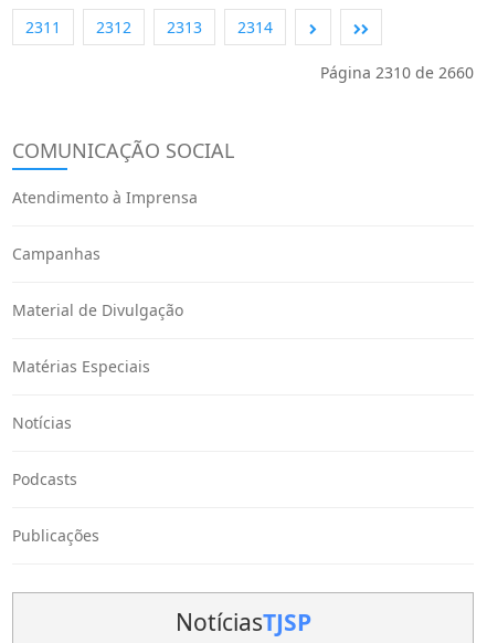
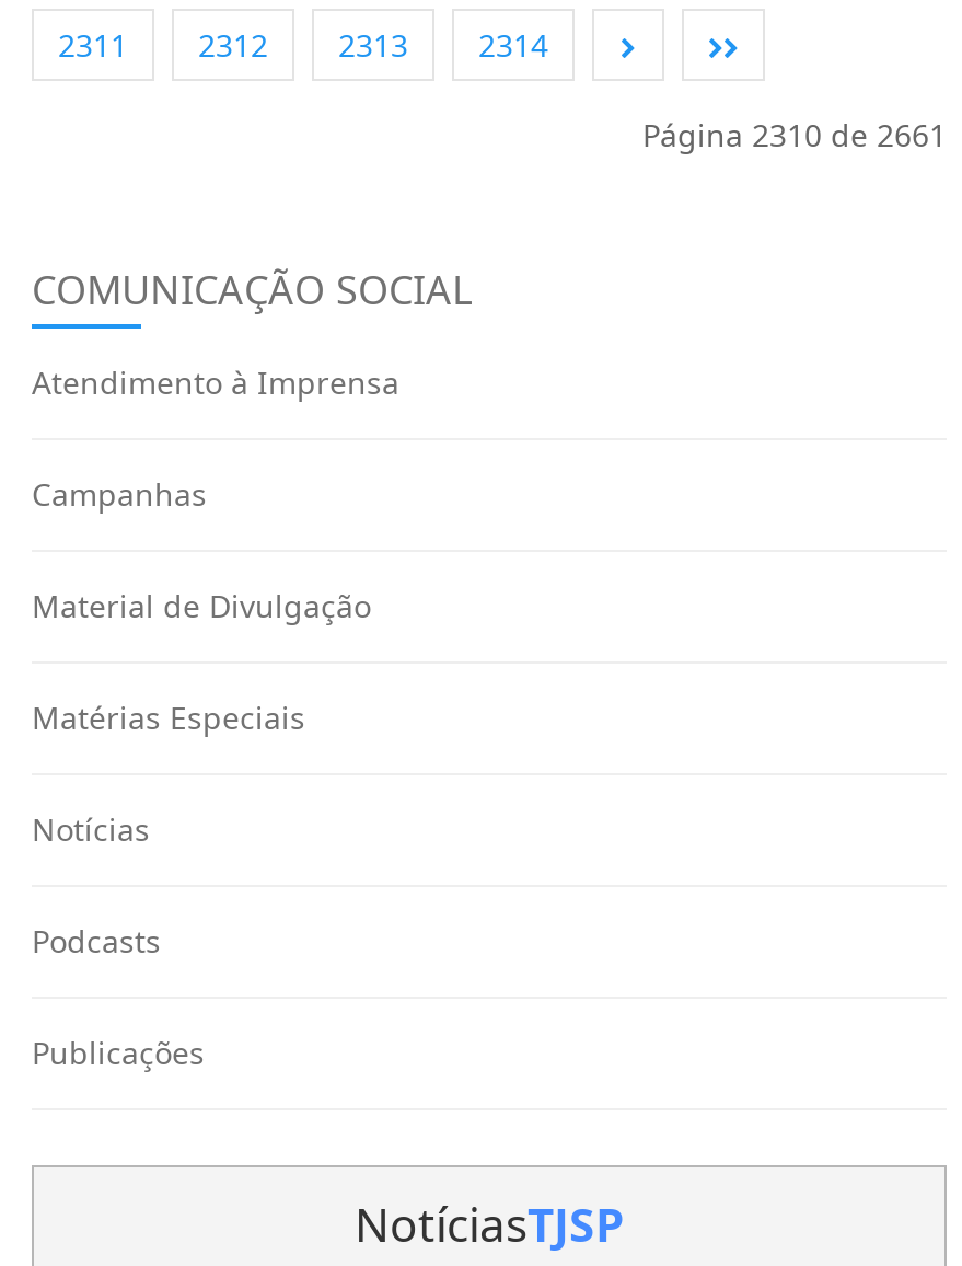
- Página 2310 de 2660
+ Página 2310 de 2661
